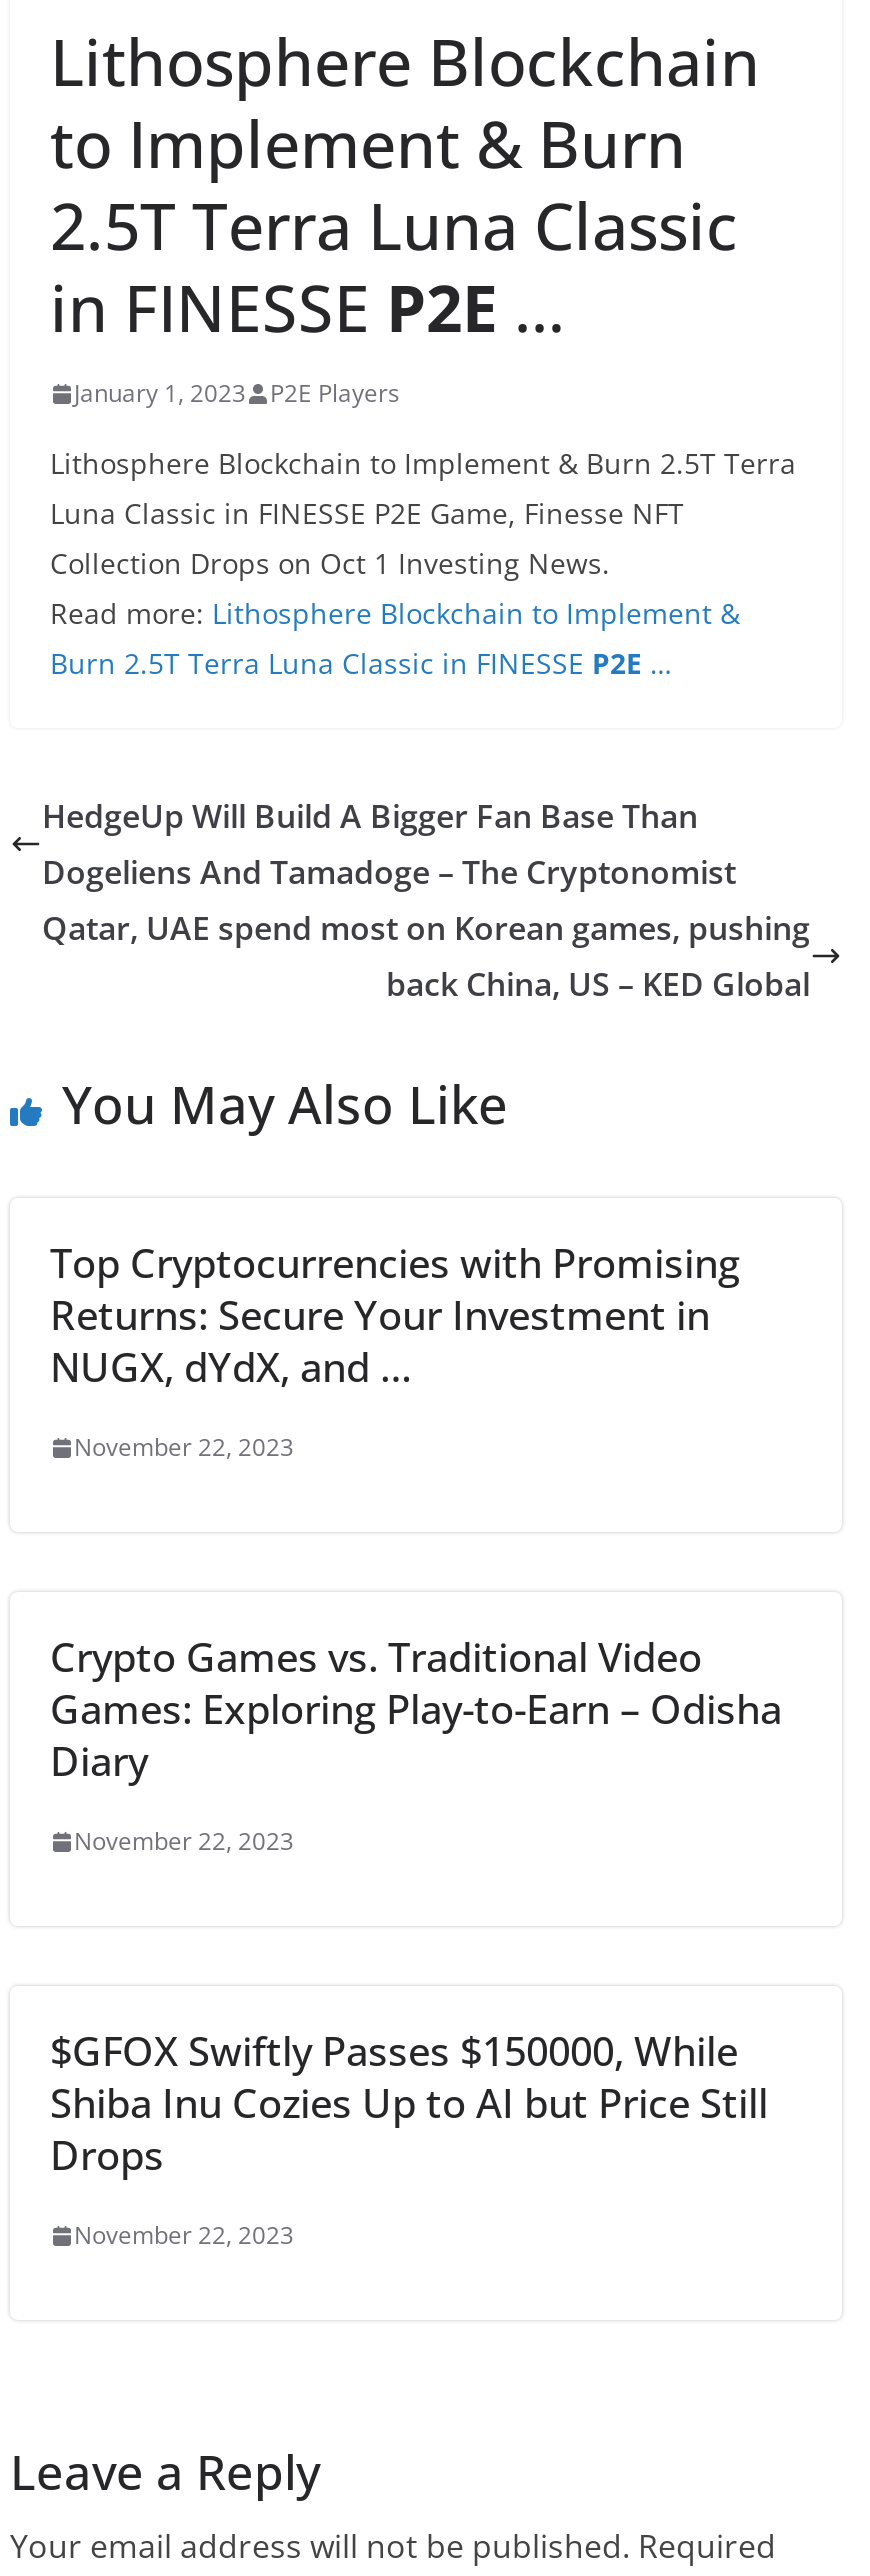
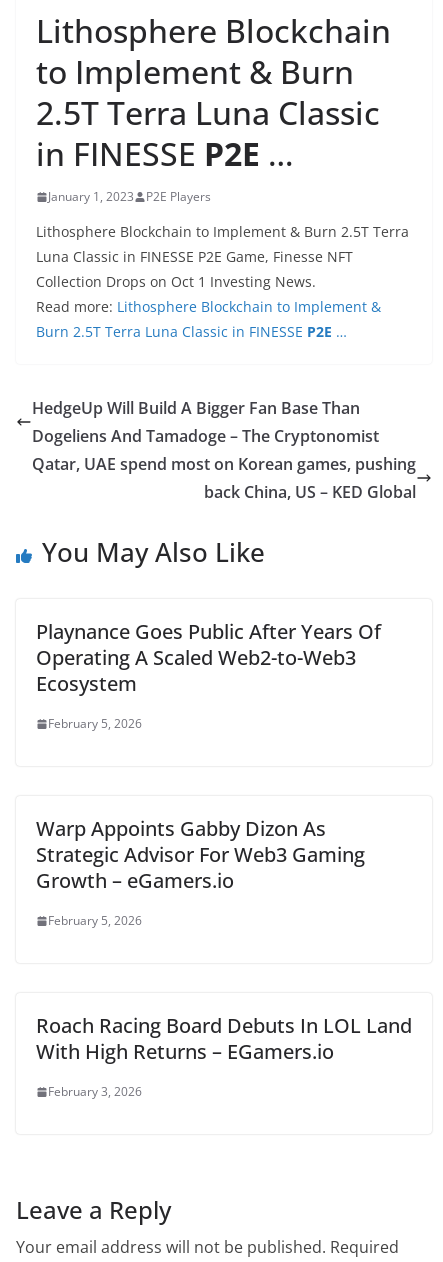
- Top Cryptocurrencies with Promising
- Returns: Secure Your Investment in
- NUGX, dYdX, and …
+ Playnance Goes Public After Years Of
+ Operating A Scaled Web2-to-Web3
+ Ecosystem

- November 22, 2023
+ February 5, 2026

- Crypto Games vs. Traditional Video
- Games: Exploring Play-to-Earn – Odisha
- Diary
+ Warp Appoints Gabby Dizon As
+ Strategic Advisor For Web3 Gaming
+ Growth – eGamers.io

- November 22, 2023
+ February 5, 2026

- $GFOX Swiftly Passes $150000, While
- Shiba Inu Cozies Up to AI but Price Still
- Drops
+ Roach Racing Board Debuts In LOL Land
+ With High Returns – EGamers.io

- November 22, 2023
+ February 3, 2026
